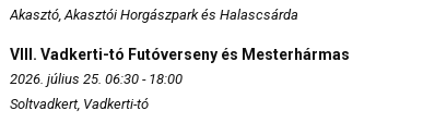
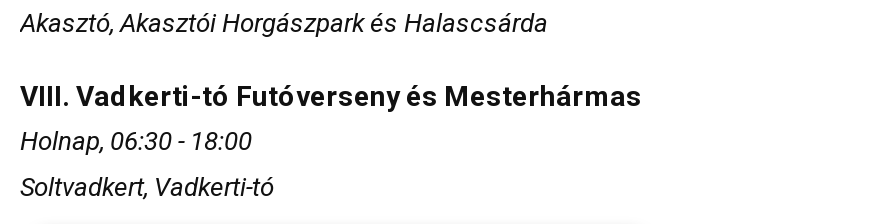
- 2026. július 25. 06:30 - 18:00
+ Holnap, 06:30 - 18:00
